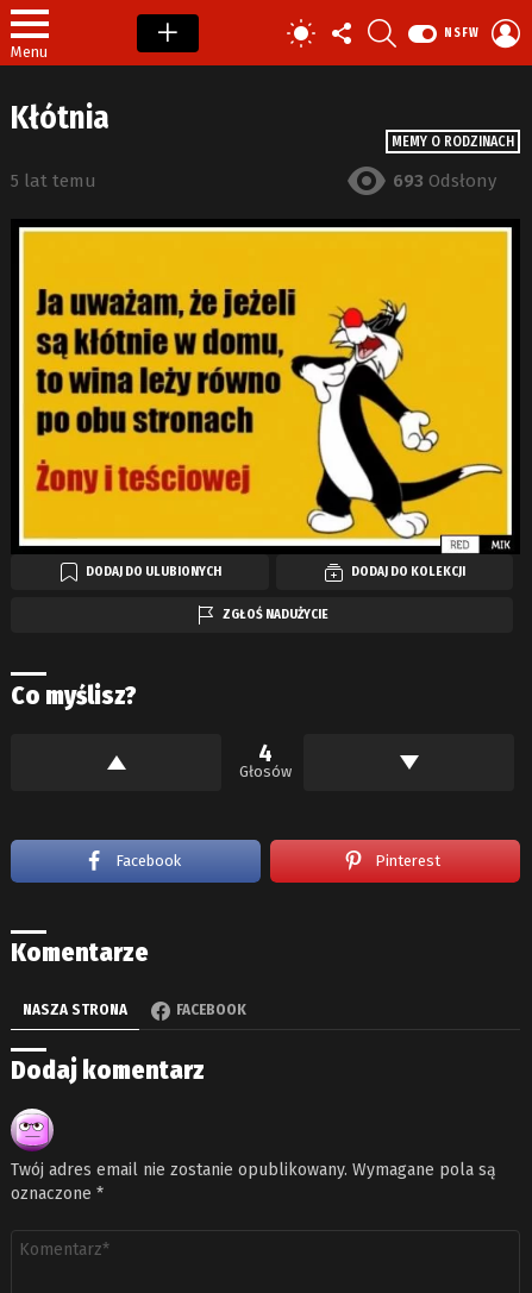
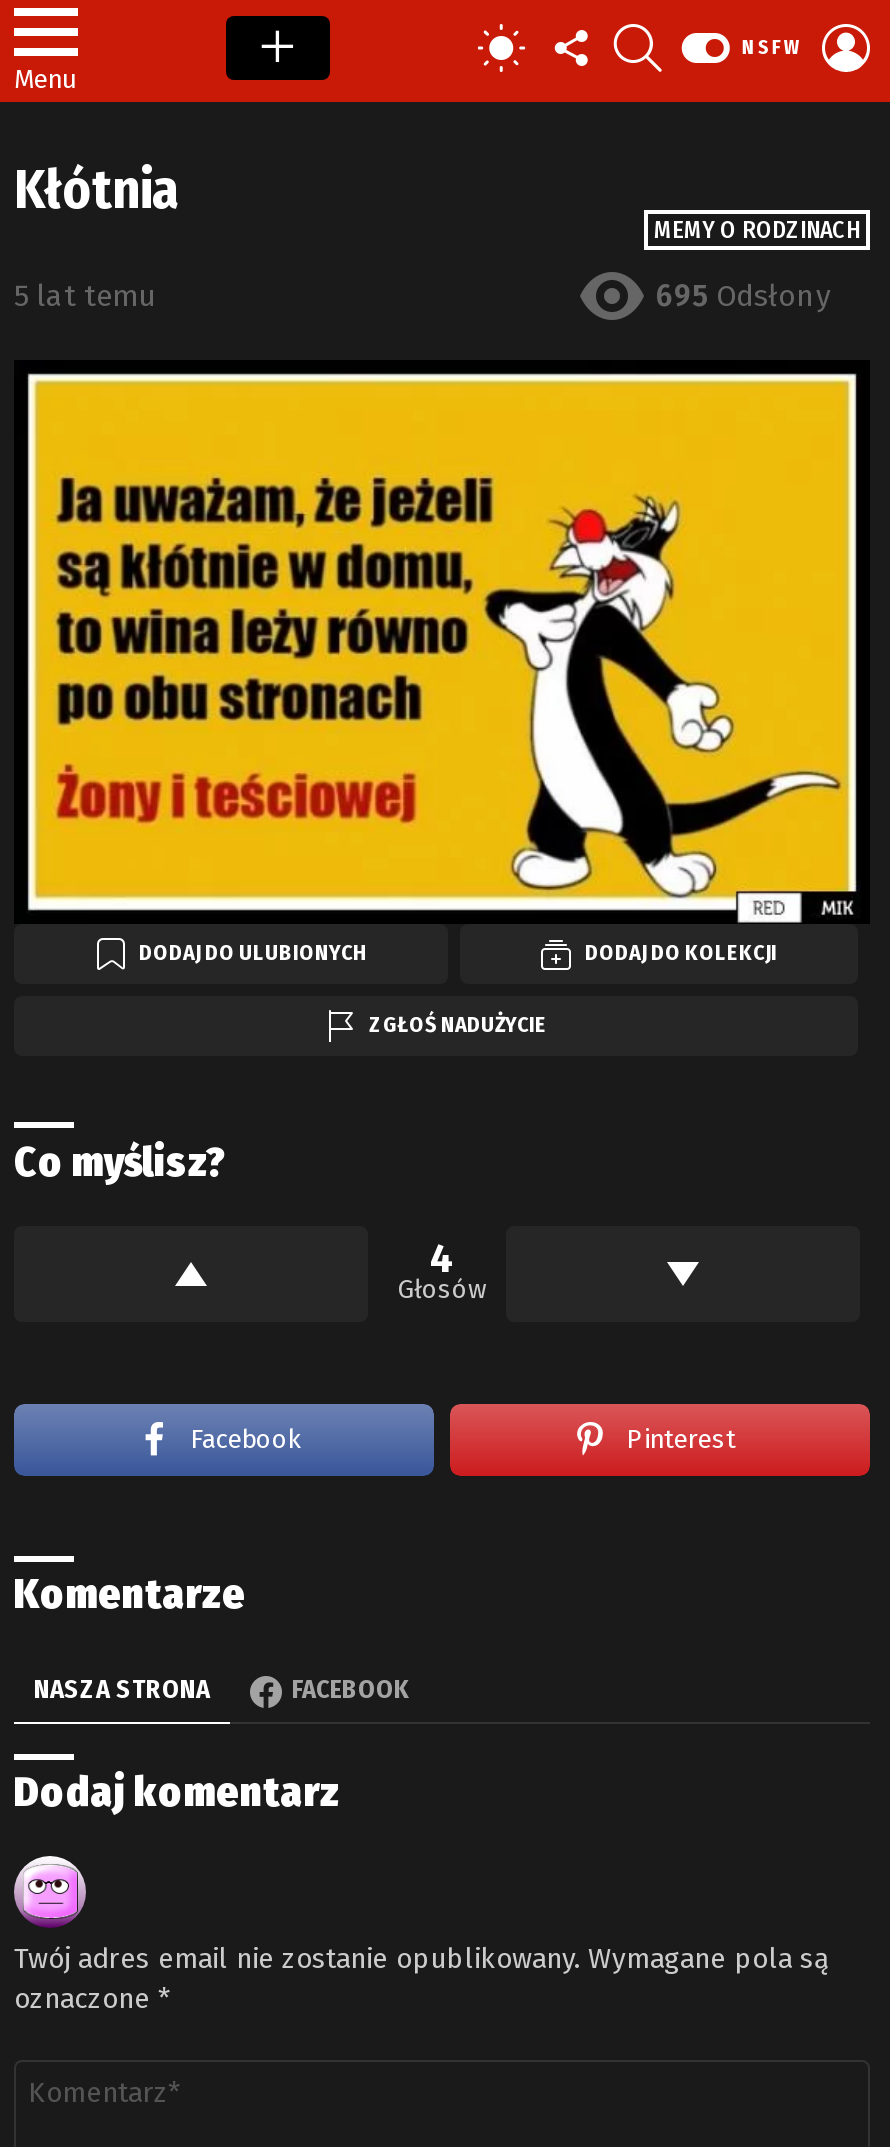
- 693 Odsłony
+ 695 Odsłony
